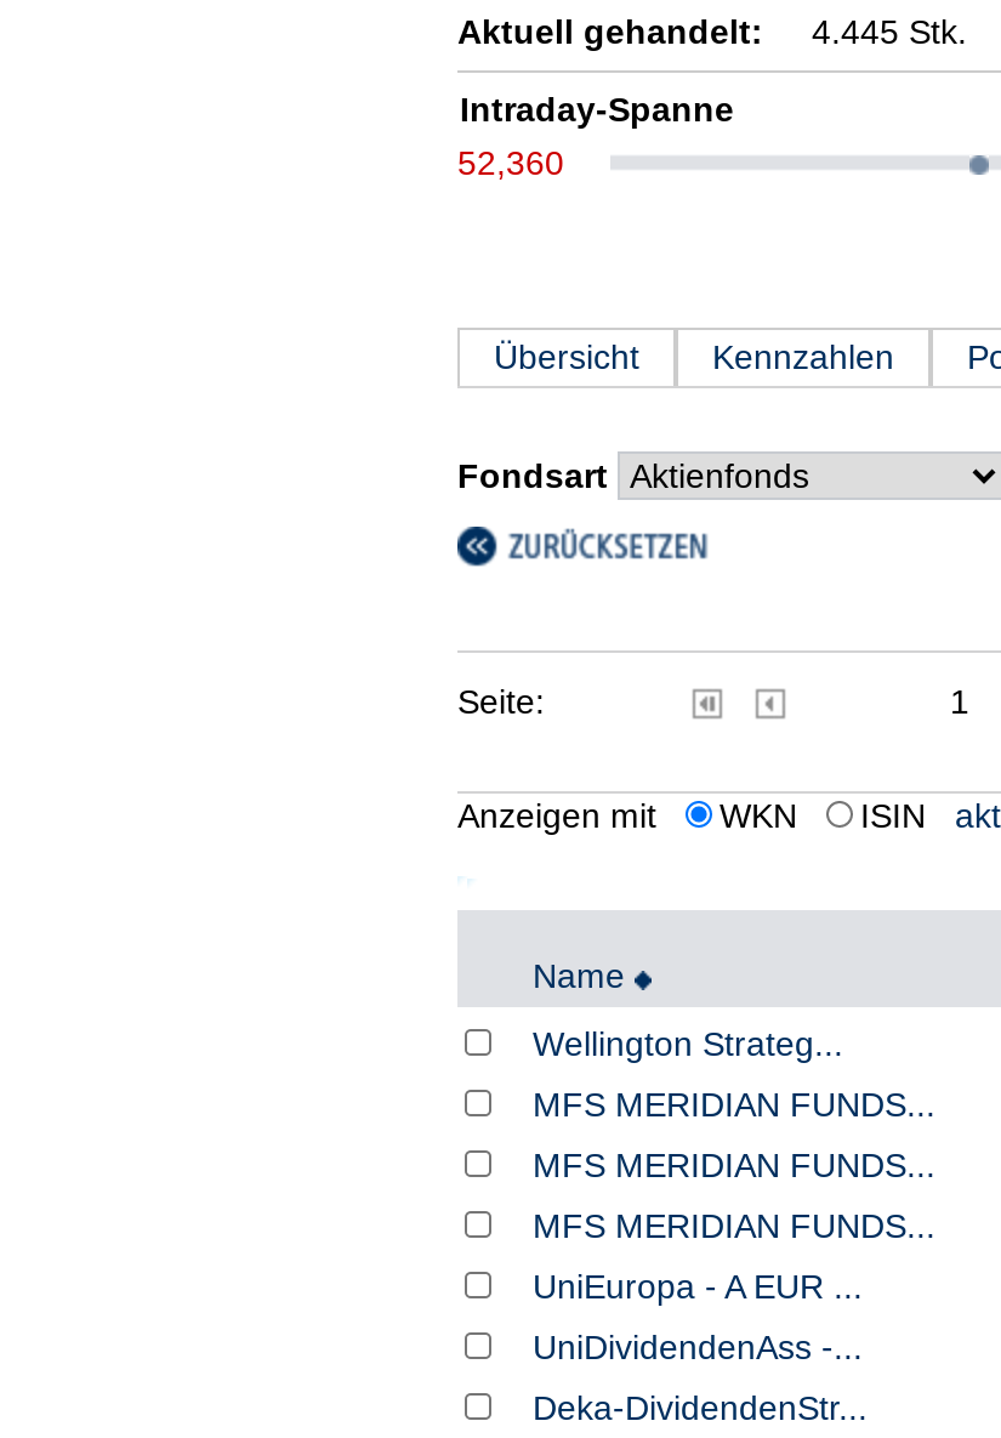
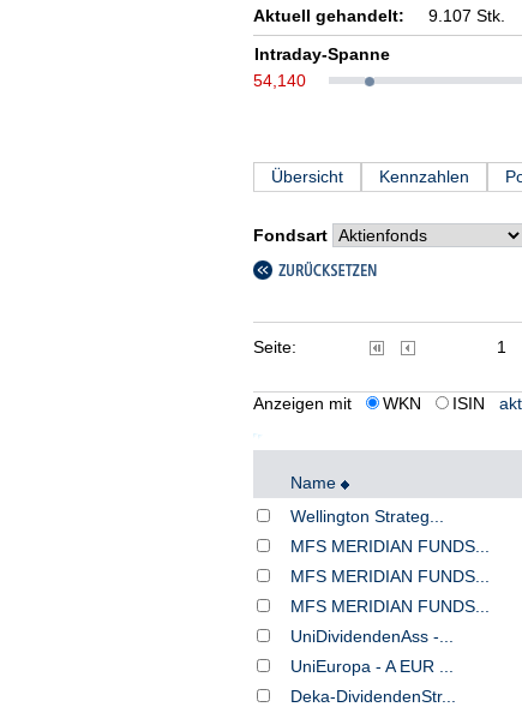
- Aktuell gehandelt: 4.445 Stk.
+ Aktuell gehandelt: 9.107 Stk.

- 52,360
+ 54,140

moved down: UniEuropa - A EUR ...

moved up: UniDividendenAss -...
